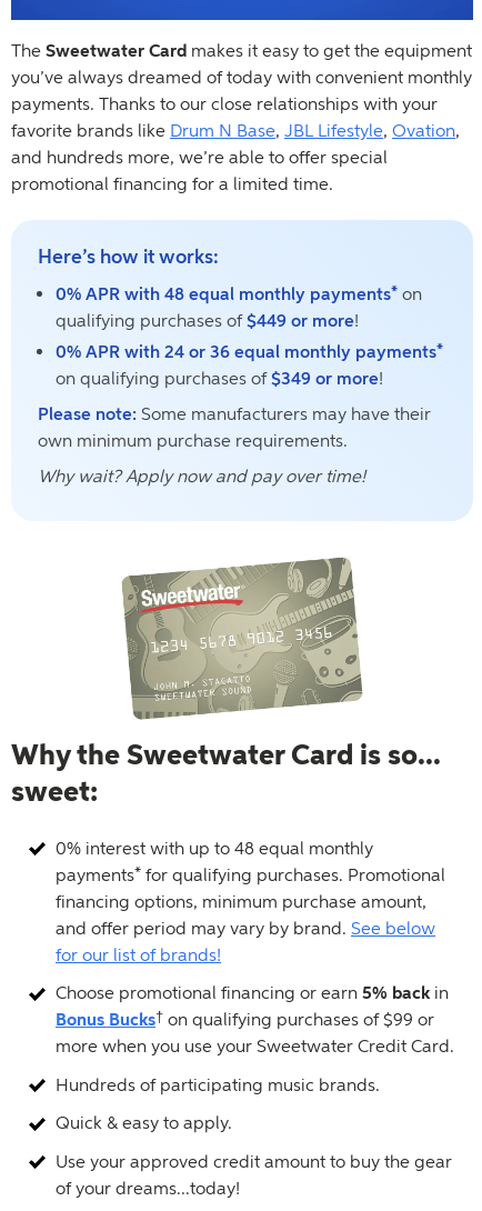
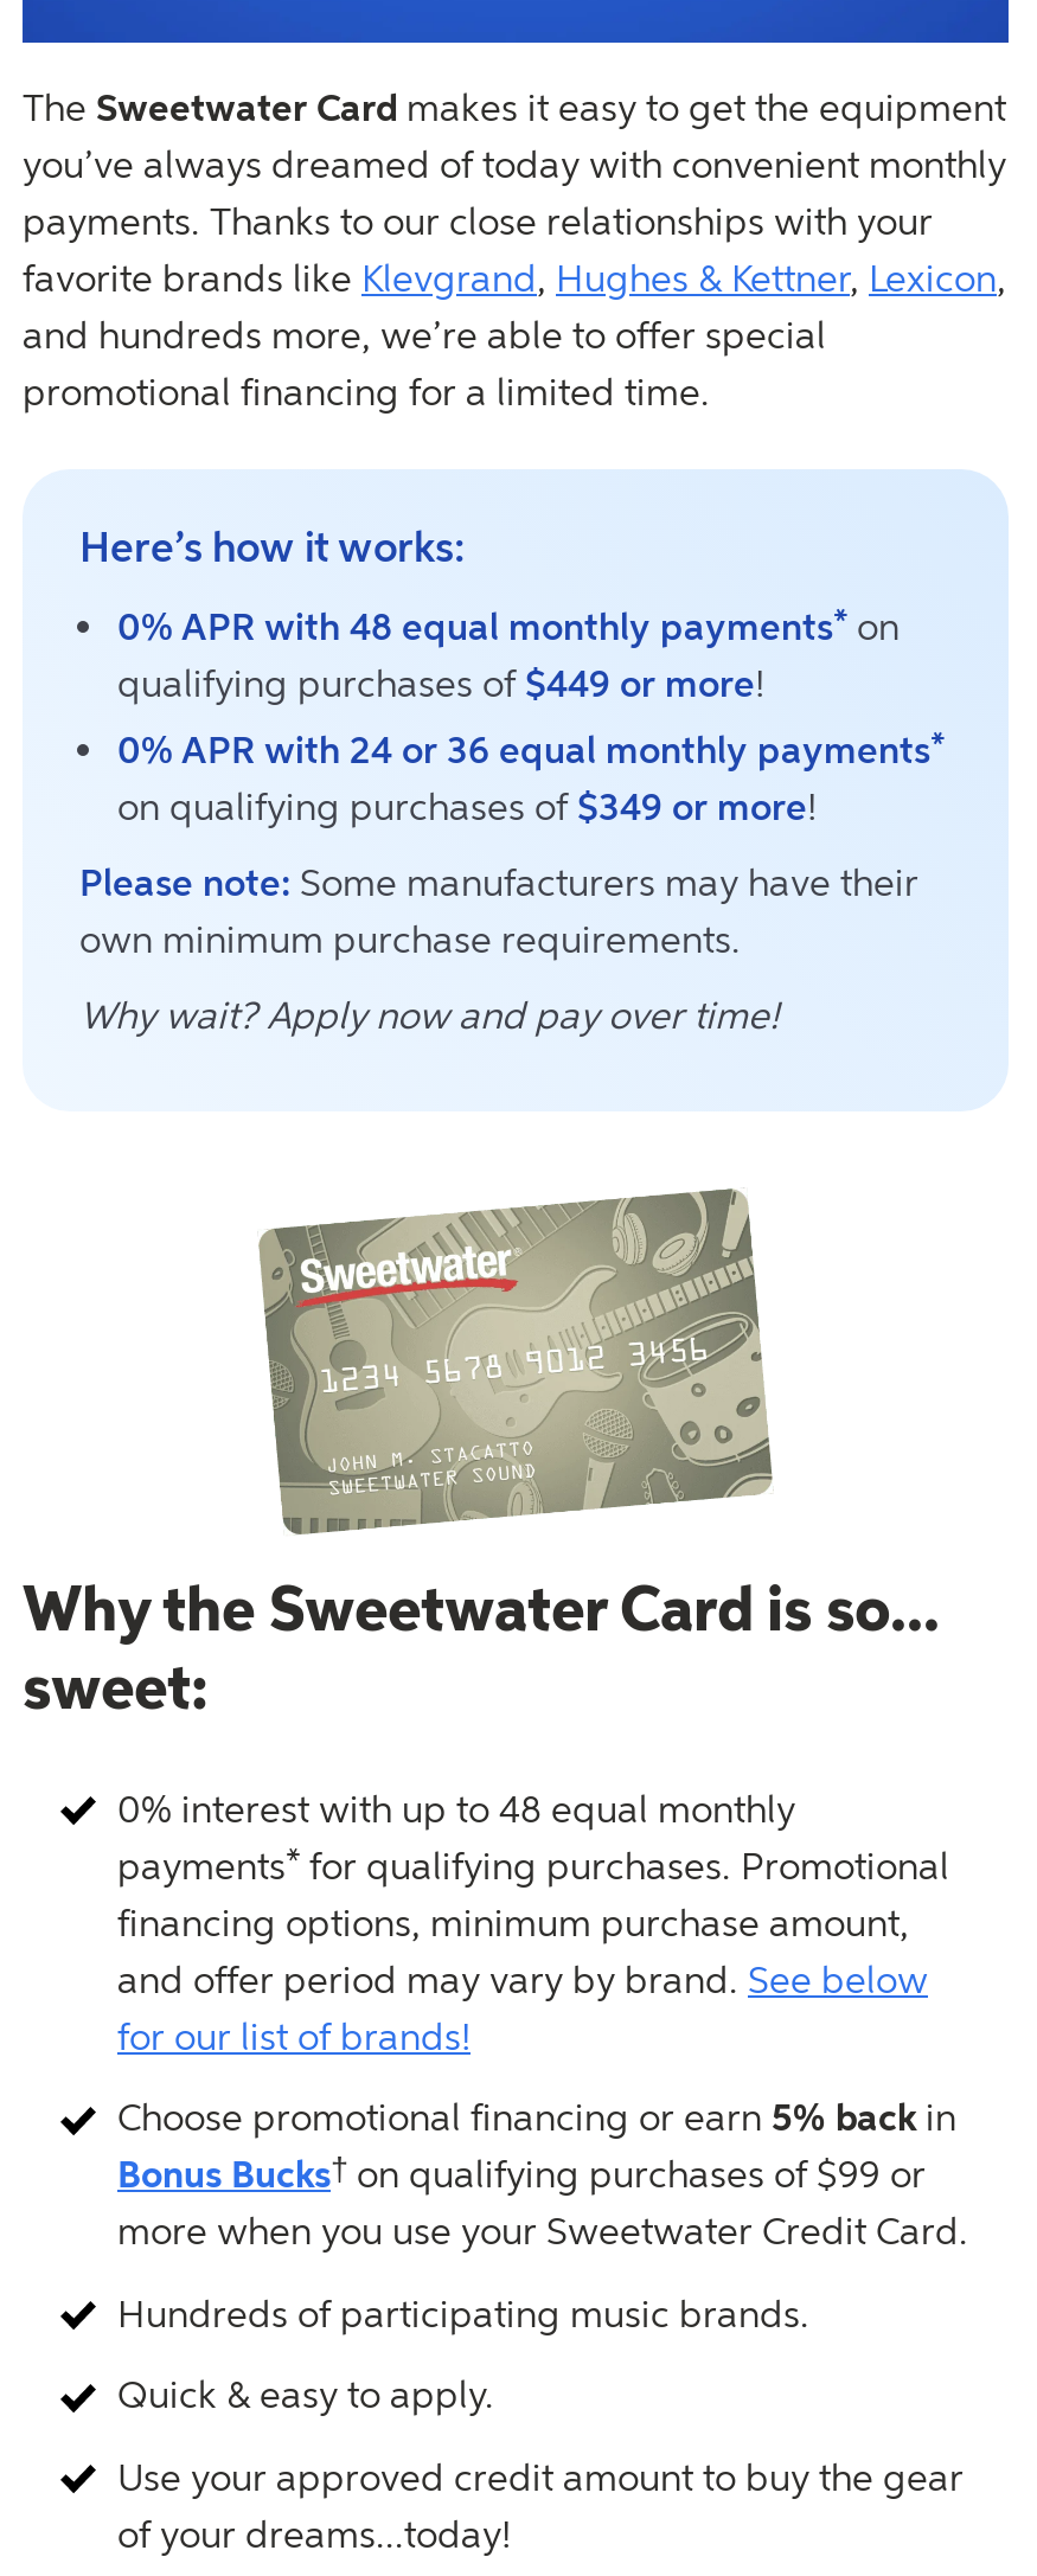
- favorite brands like Drum N Base, JBL Lifestyle, Ovation,
+ favorite brands like Klevgrand, Hughes & Kettner, Lexicon,
